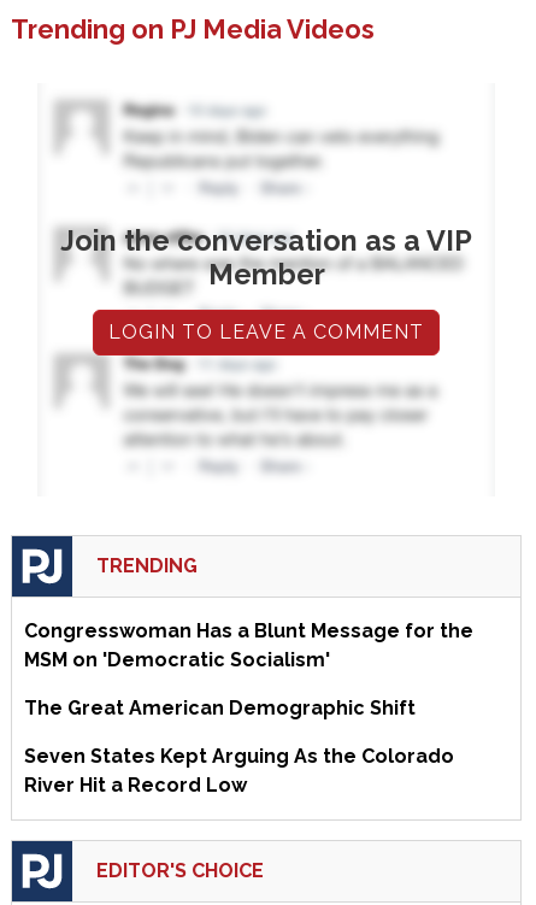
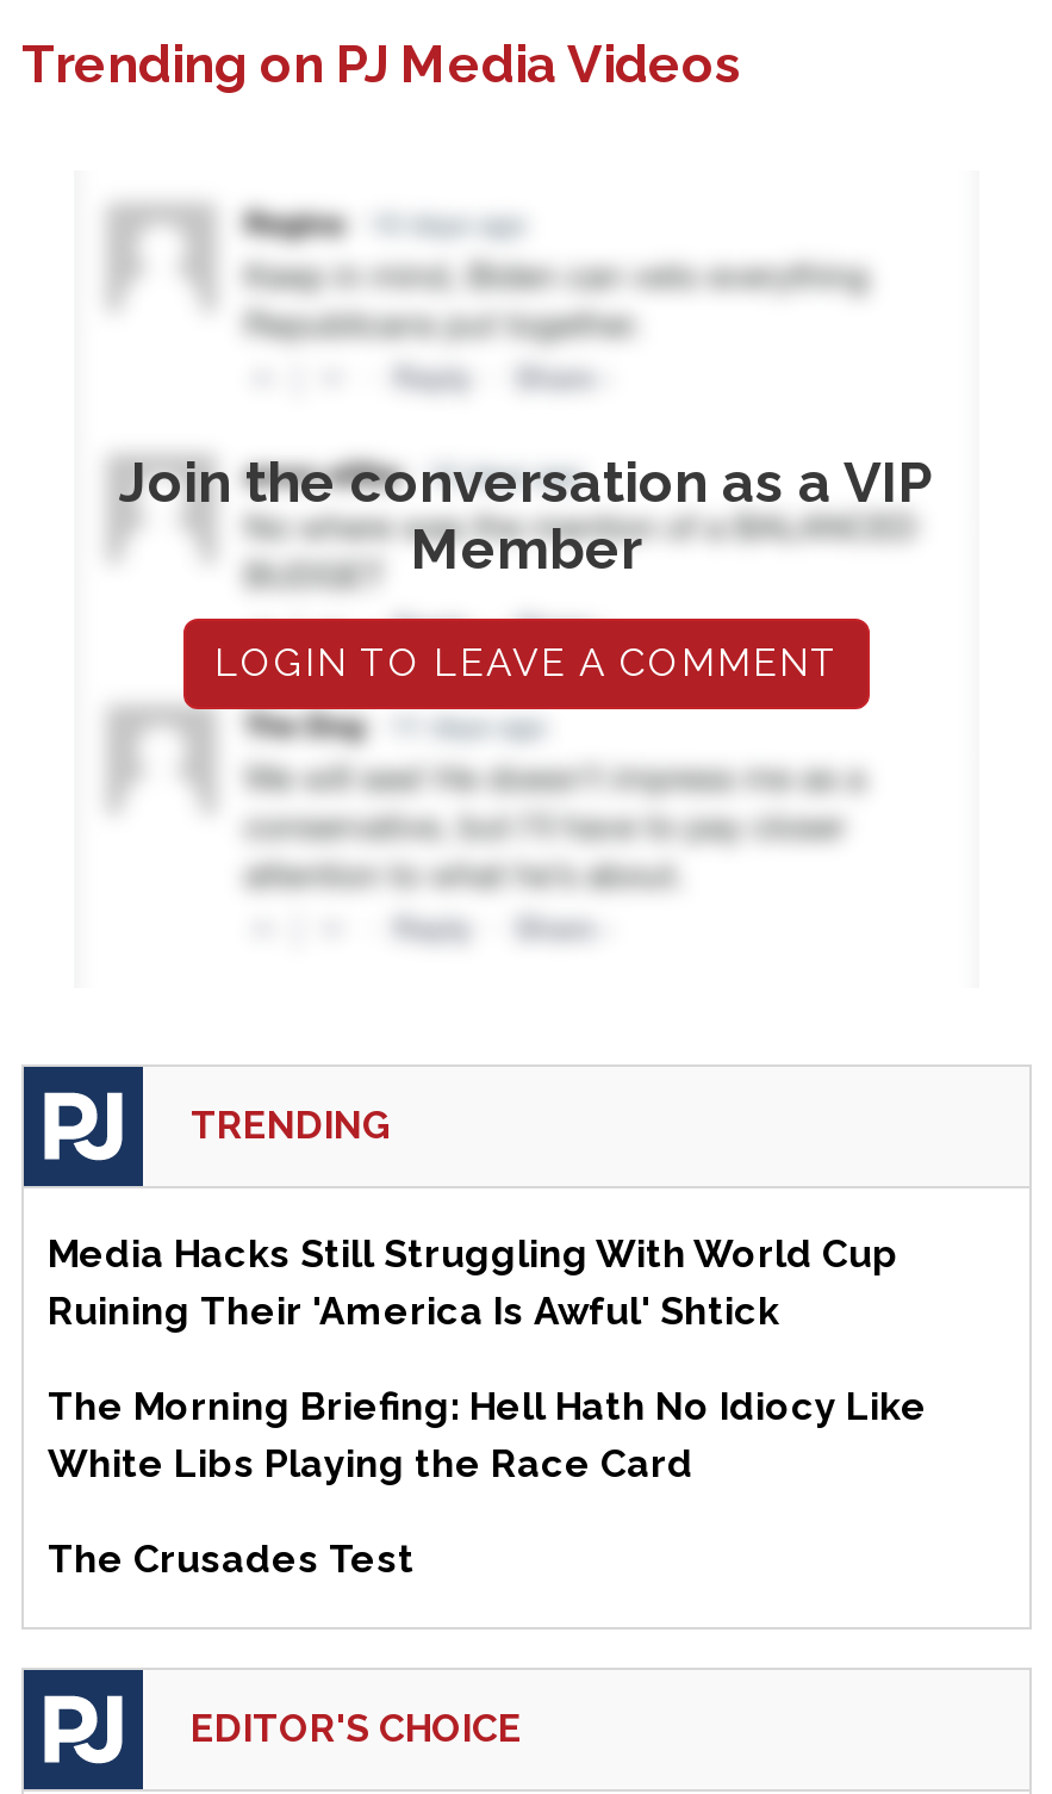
- Congresswoman Has a Blunt Message for the
- MSM on 'Democratic Socialism'
+ Media Hacks Still Struggling With World Cup
+ Ruining Their 'America Is Awful' Shtick

- The Great American Demographic Shift
+ The Morning Briefing: Hell Hath No Idiocy Like
+ White Libs Playing the Race Card

- Seven States Kept Arguing As the Colorado
- River Hit a Record Low
+ The Crusades Test
